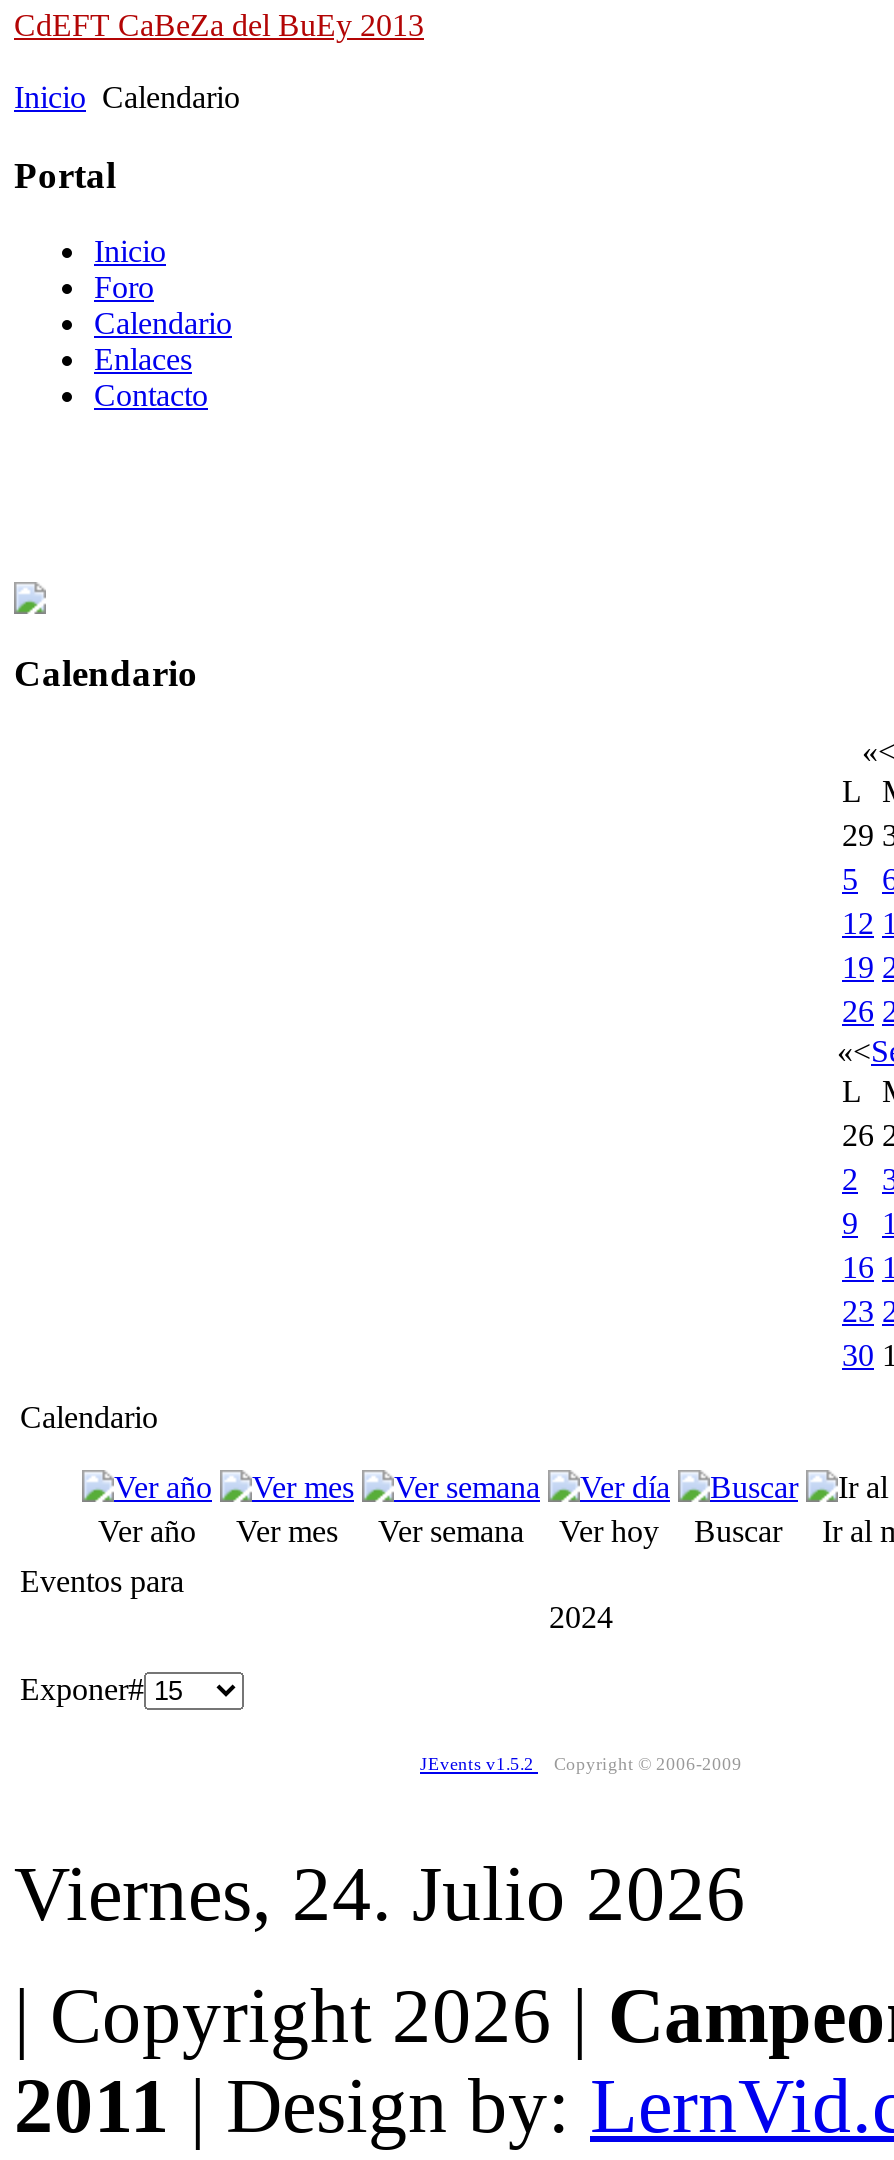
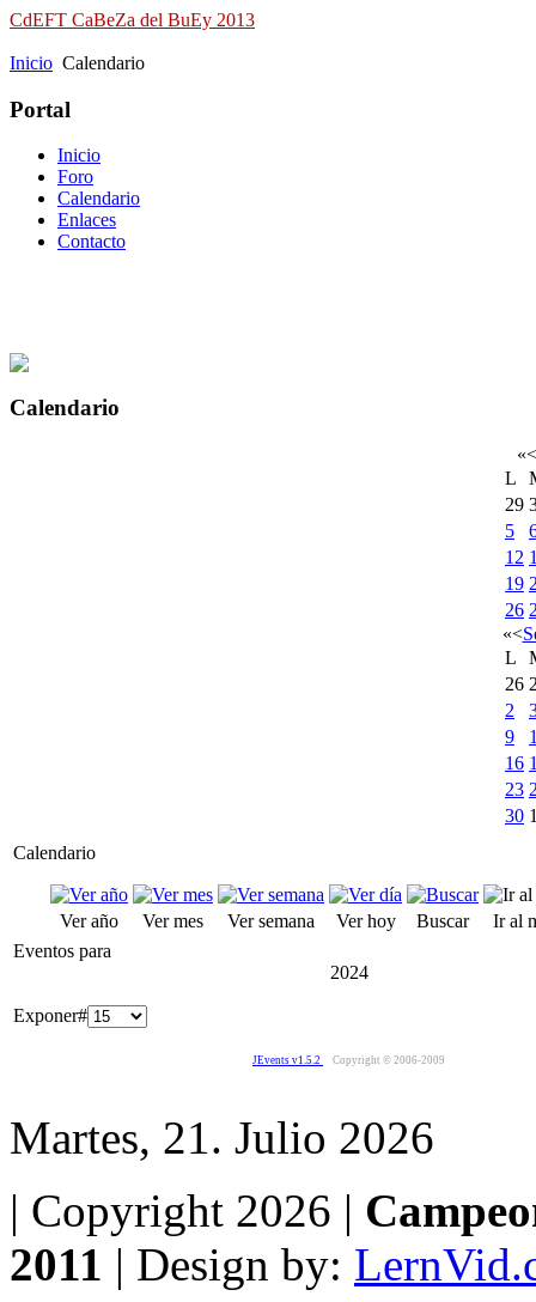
- Viernes, 24. Julio 2026
+ Martes, 21. Julio 2026
